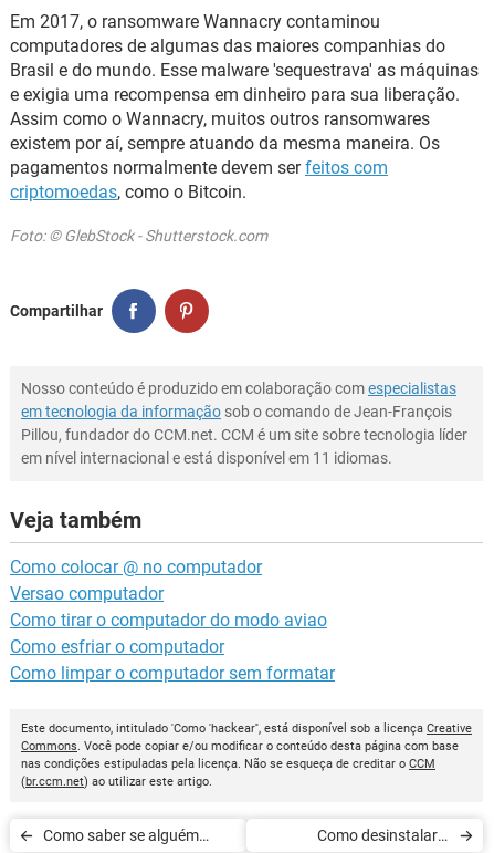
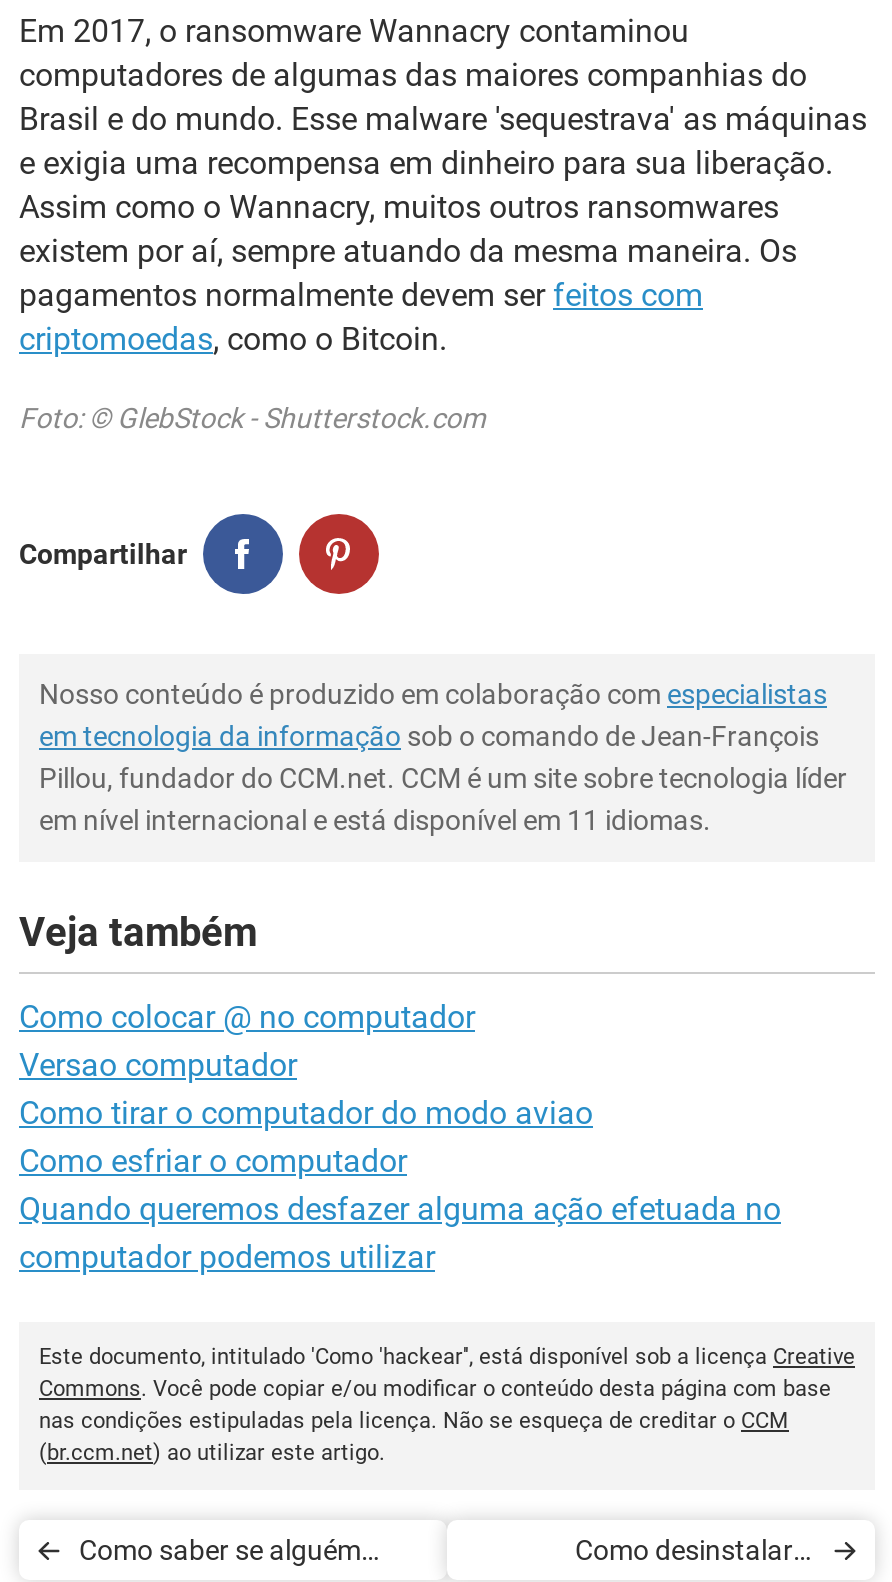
- Como limpar o computador sem formatar
+ Quando queremos desfazer alguma ação efetuada no
+ computador podemos utilizar
